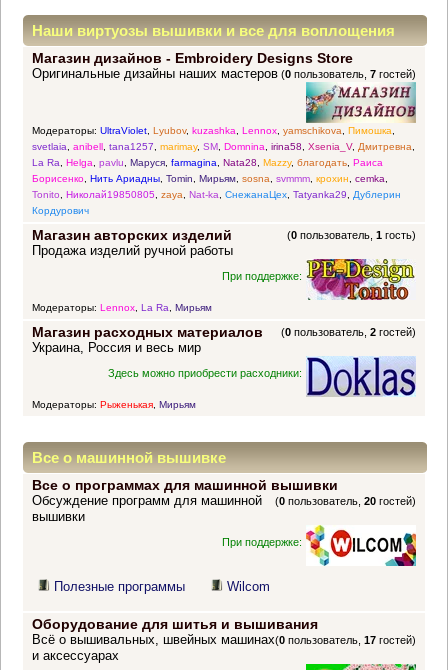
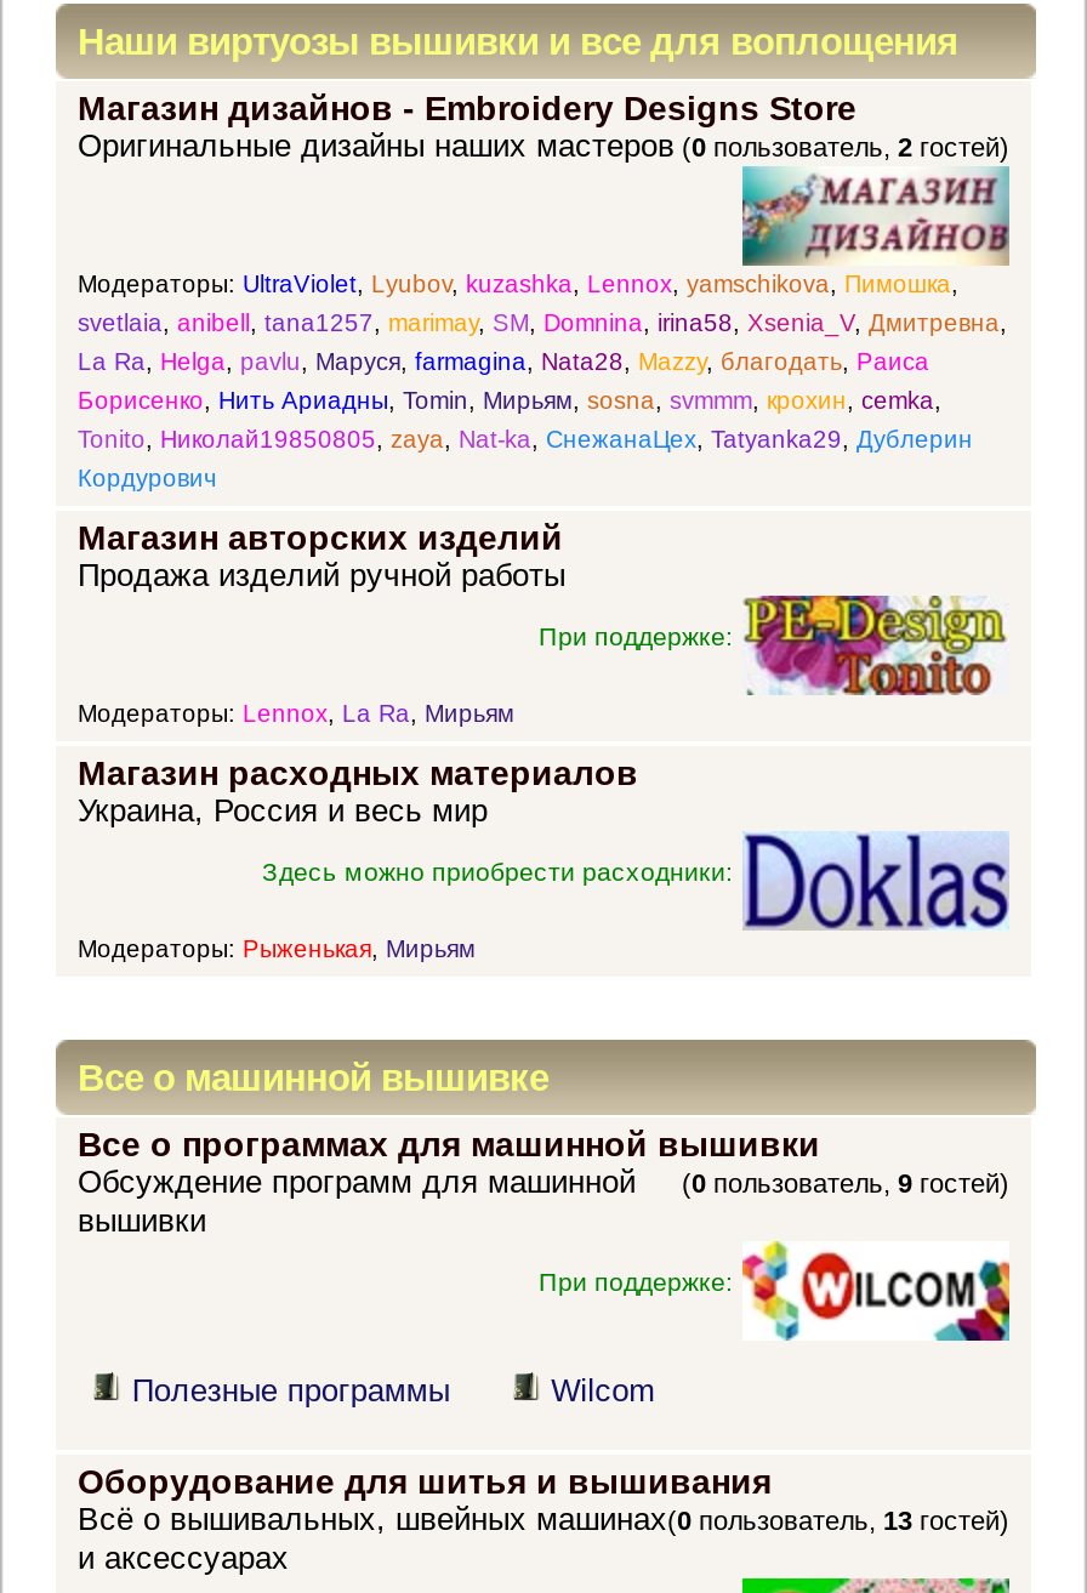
- (0 пользователь, 7 гостей)

- (0 пользователь, 1 гость)

moved up: (0 пользователь, 2 гостей)

- (0 пользователь, 20 гостей)
+ (0 пользователь, 9 гостей)

- (0 пользователь, 17 гостей)
+ (0 пользователь, 13 гостей)
